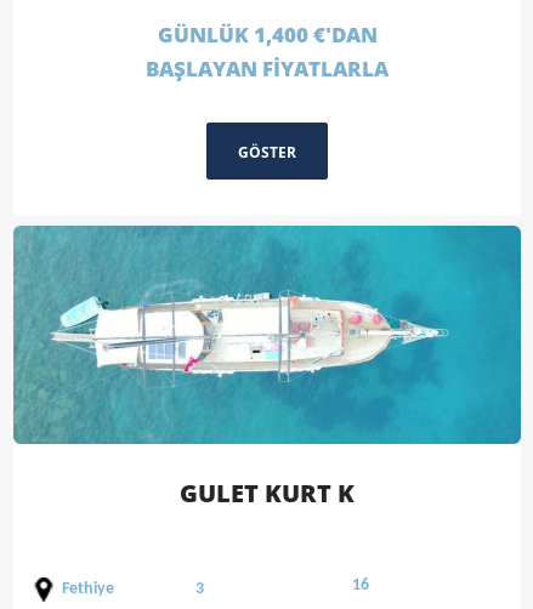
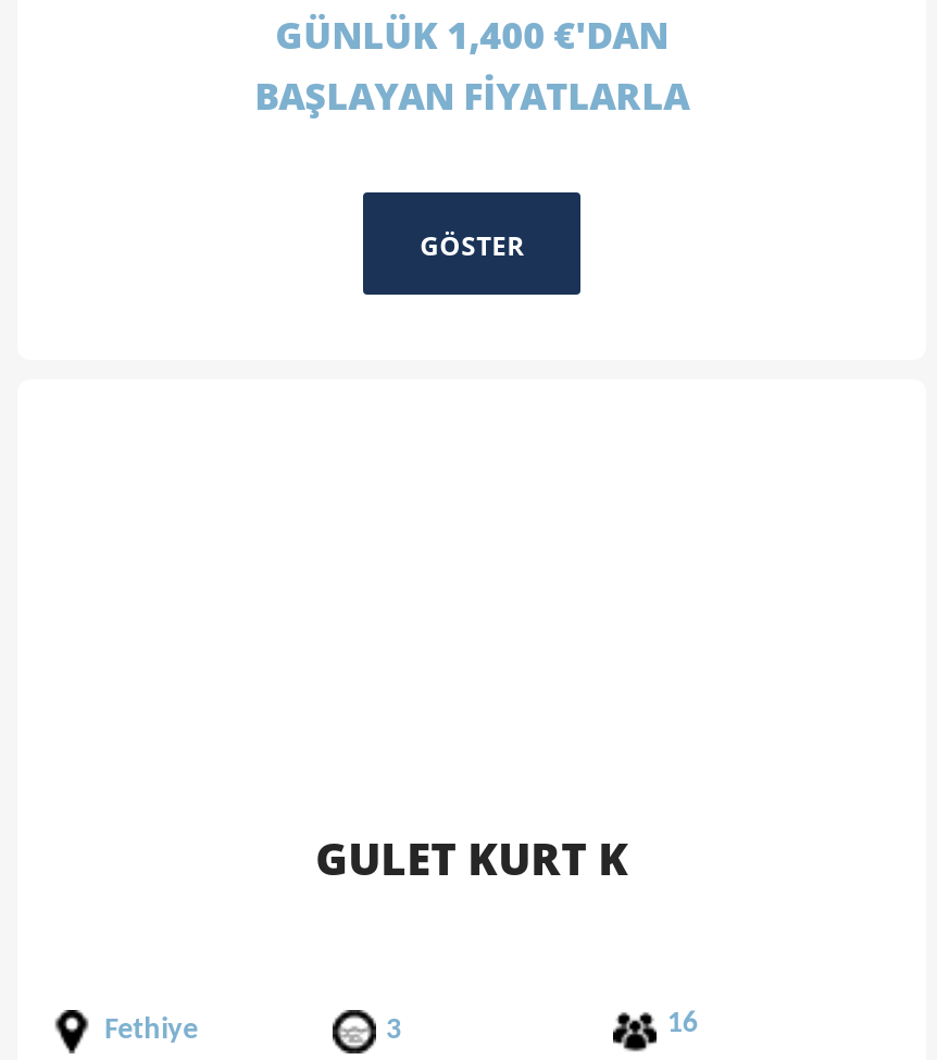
- [image]
